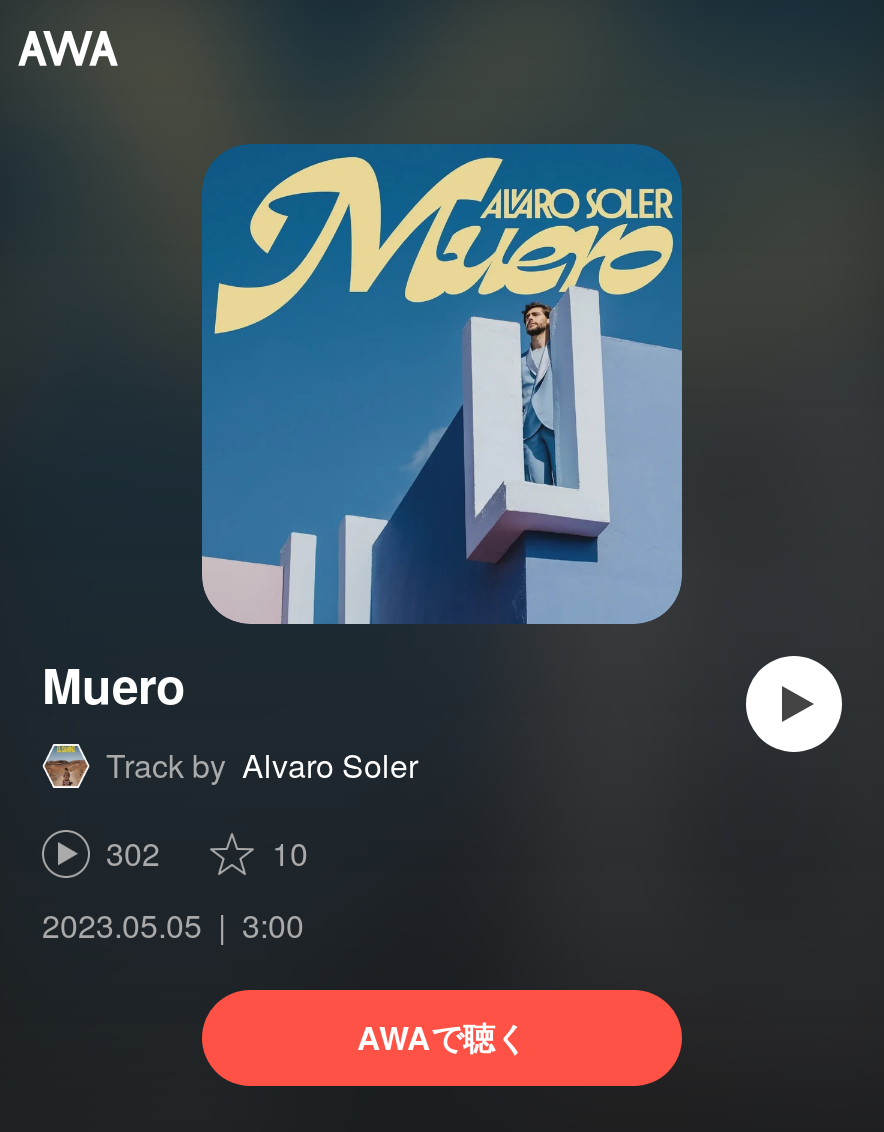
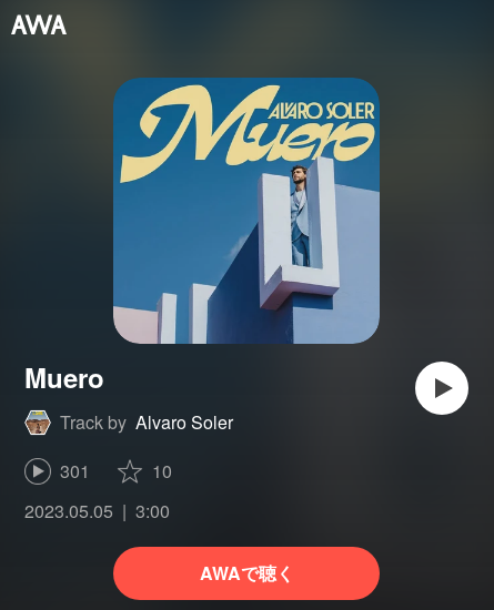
- 302
+ 301
